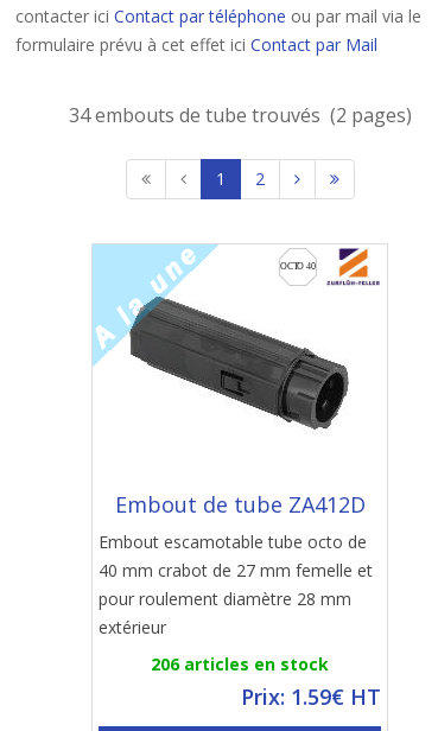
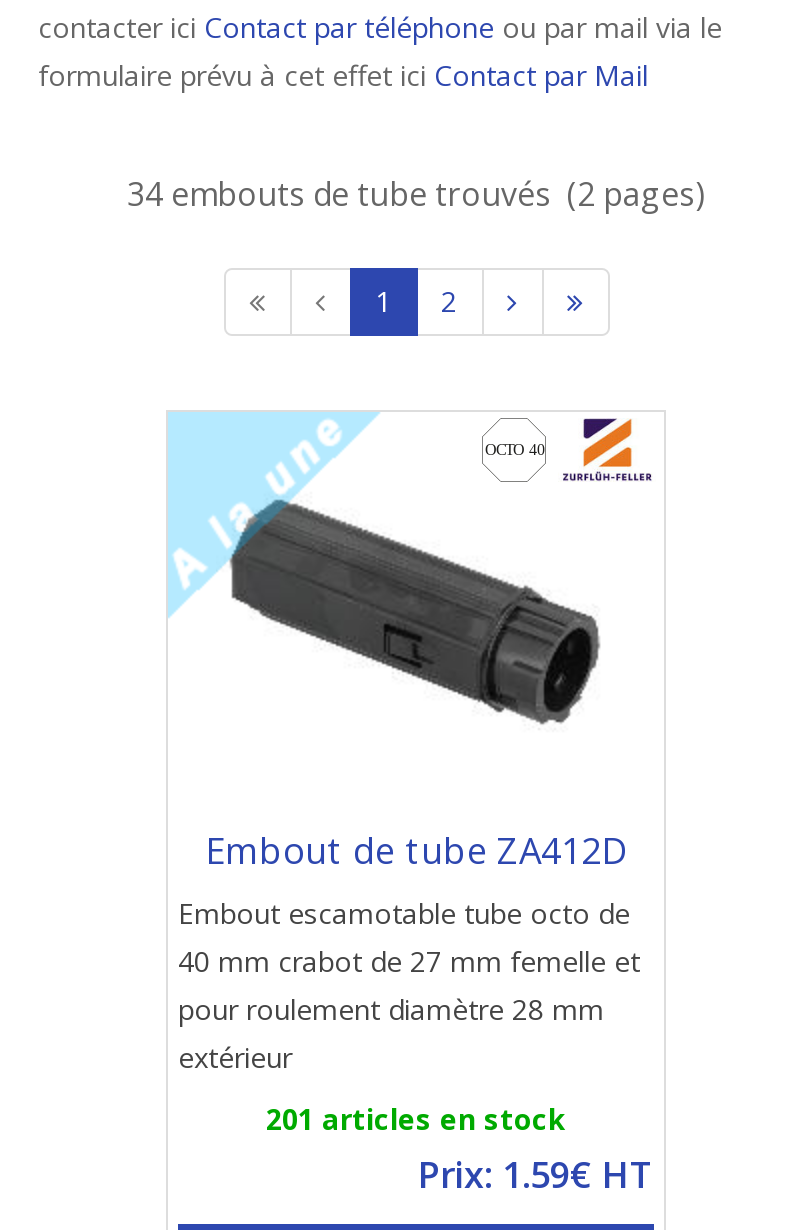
- 206 articles en stock
+ 201 articles en stock
